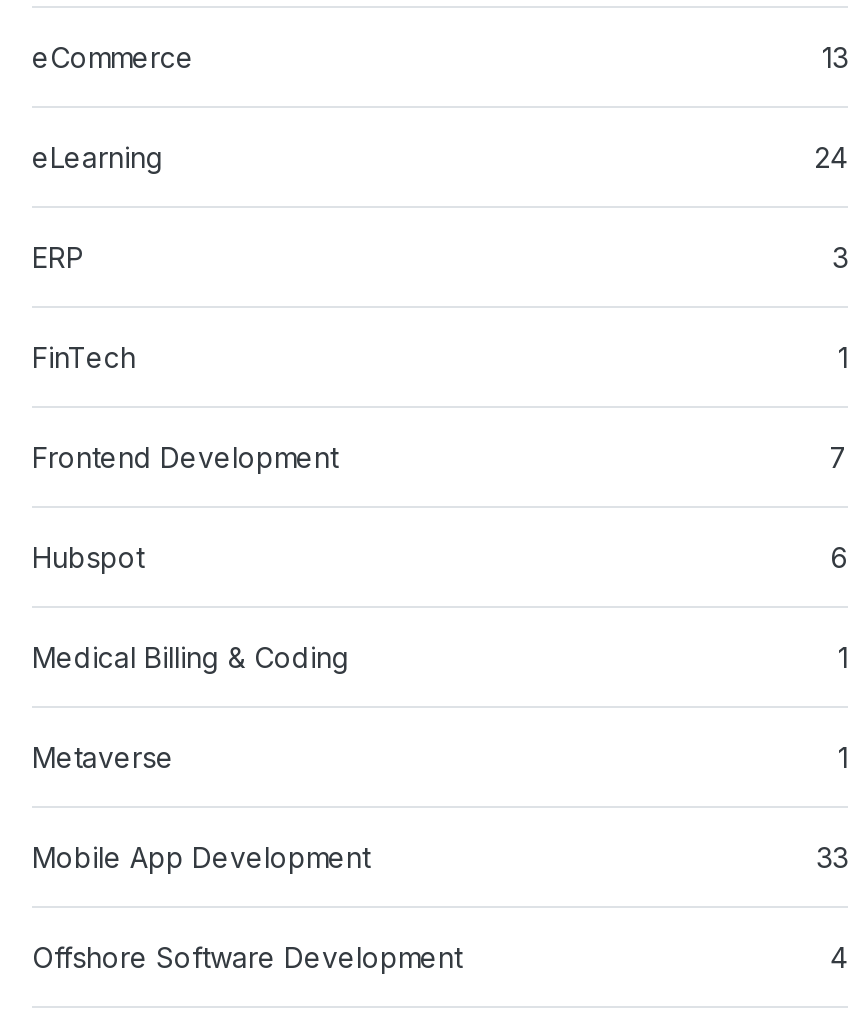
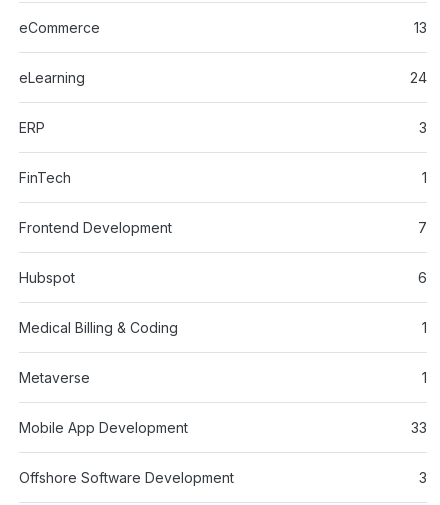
- 4
+ 3
